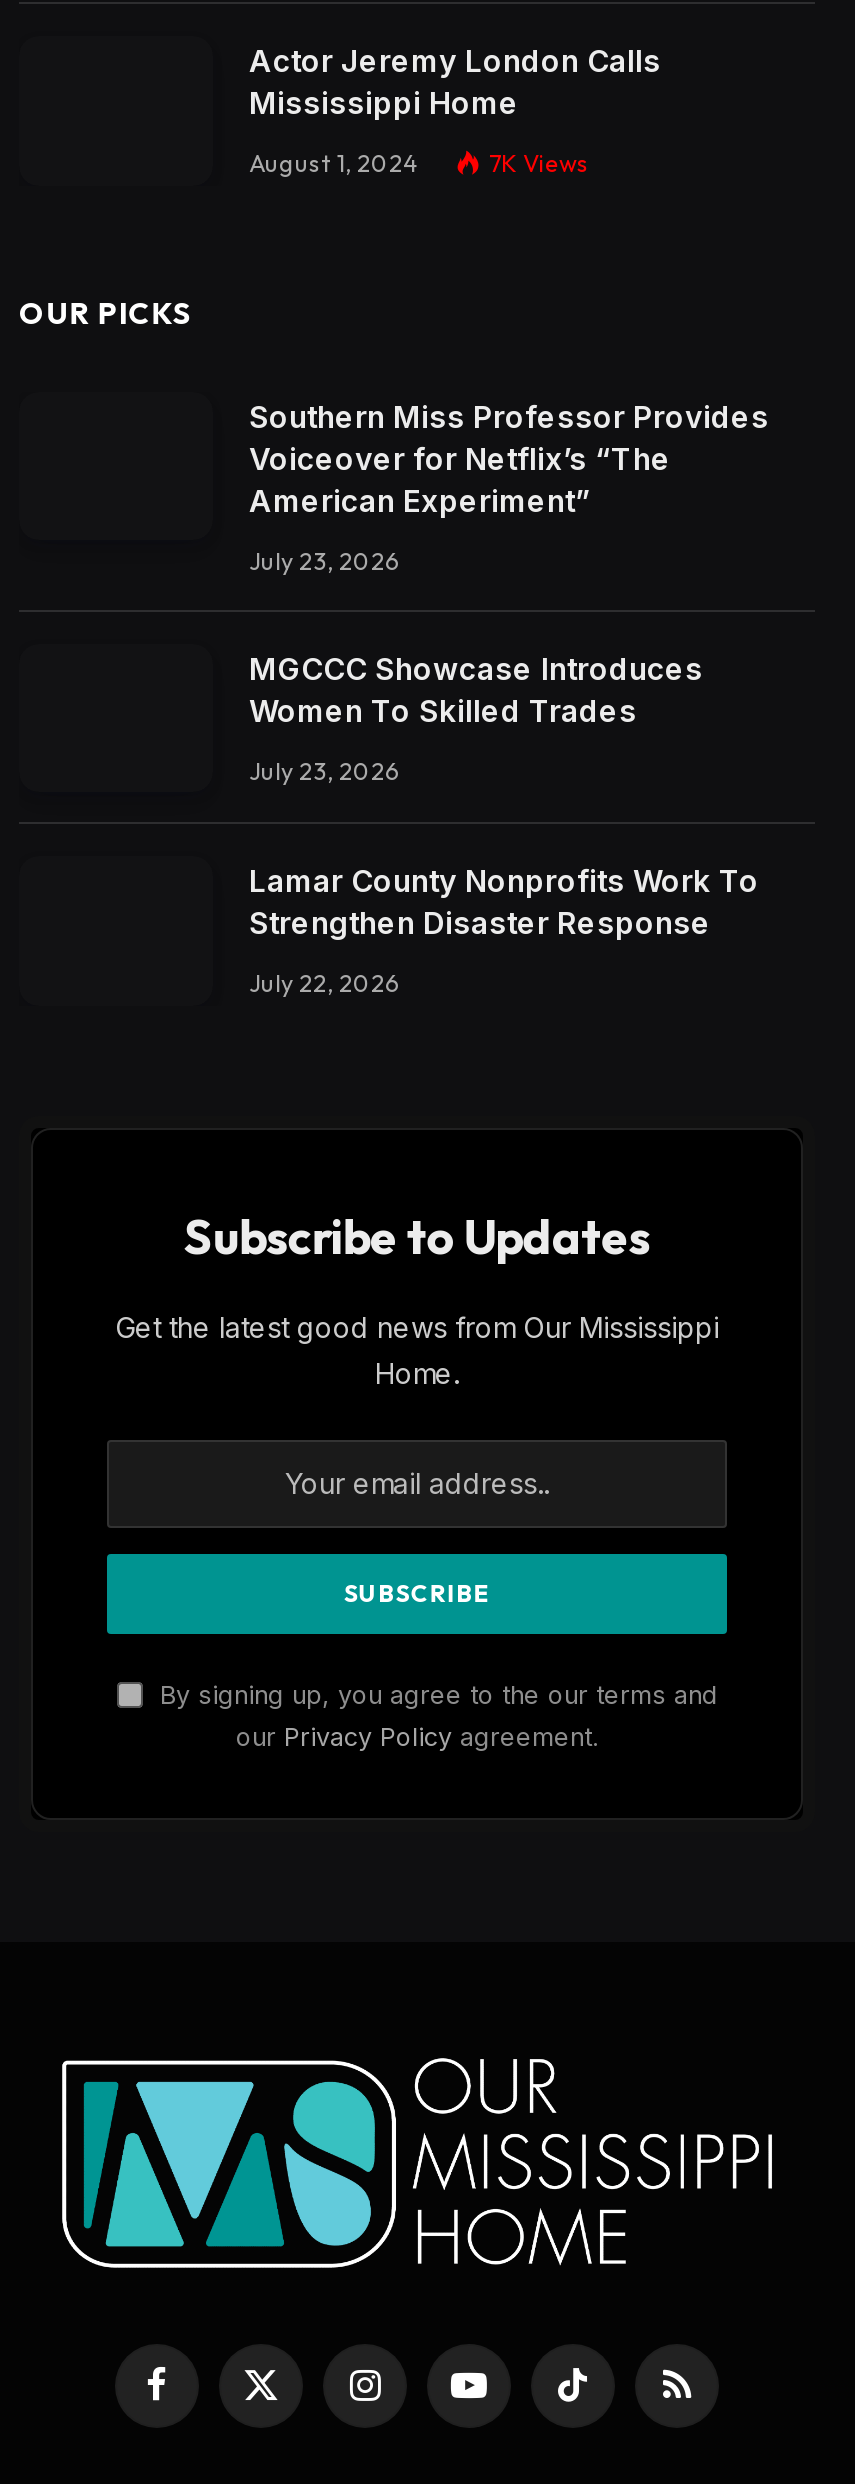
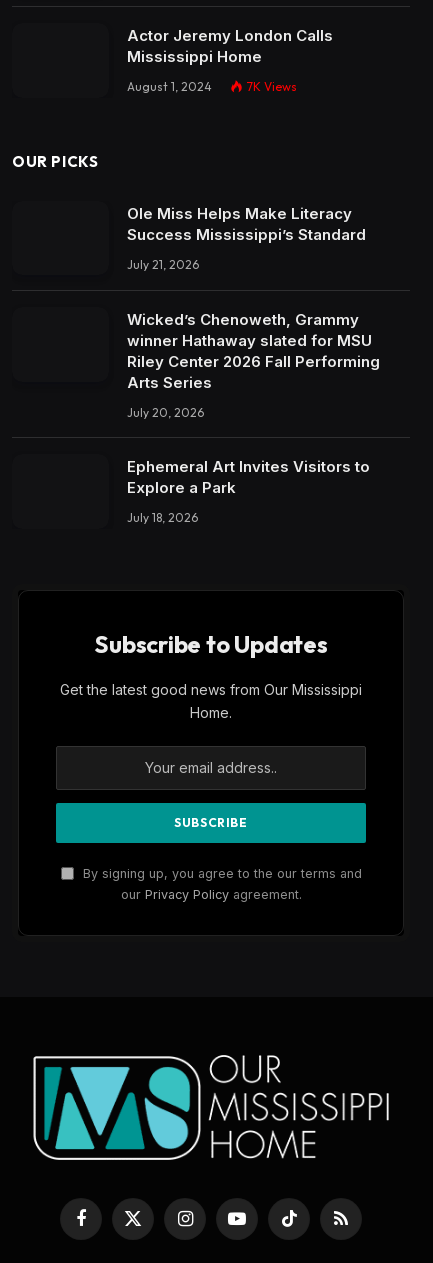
- Southern Miss Professor Provides
- Voiceover for Netflix’s “The
- American Experiment”
+ Ole Miss Helps Make Literacy
+ Success Mississippi’s Standard

- July 23, 2026
+ July 21, 2026

- MGCCC Showcase Introduces
- Women To Skilled Trades
+ Wicked’s Chenoweth, Grammy
+ winner Hathaway slated for MSU
+ Riley Center 2026 Fall Performing
+ Arts Series

- July 23, 2026
+ July 20, 2026

- Lamar County Nonprofits Work To
- Strengthen Disaster Response
+ Ephemeral Art Invites Visitors to
+ Explore a Park

- July 22, 2026
+ July 18, 2026
